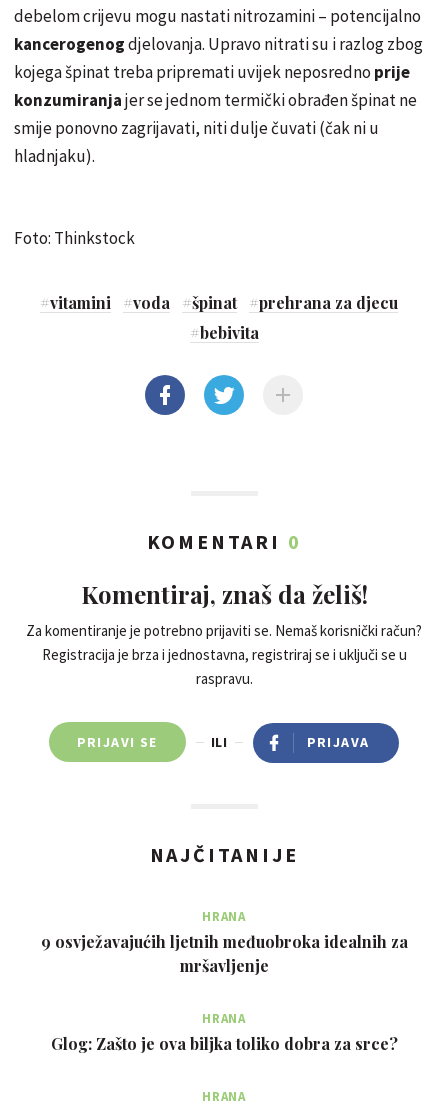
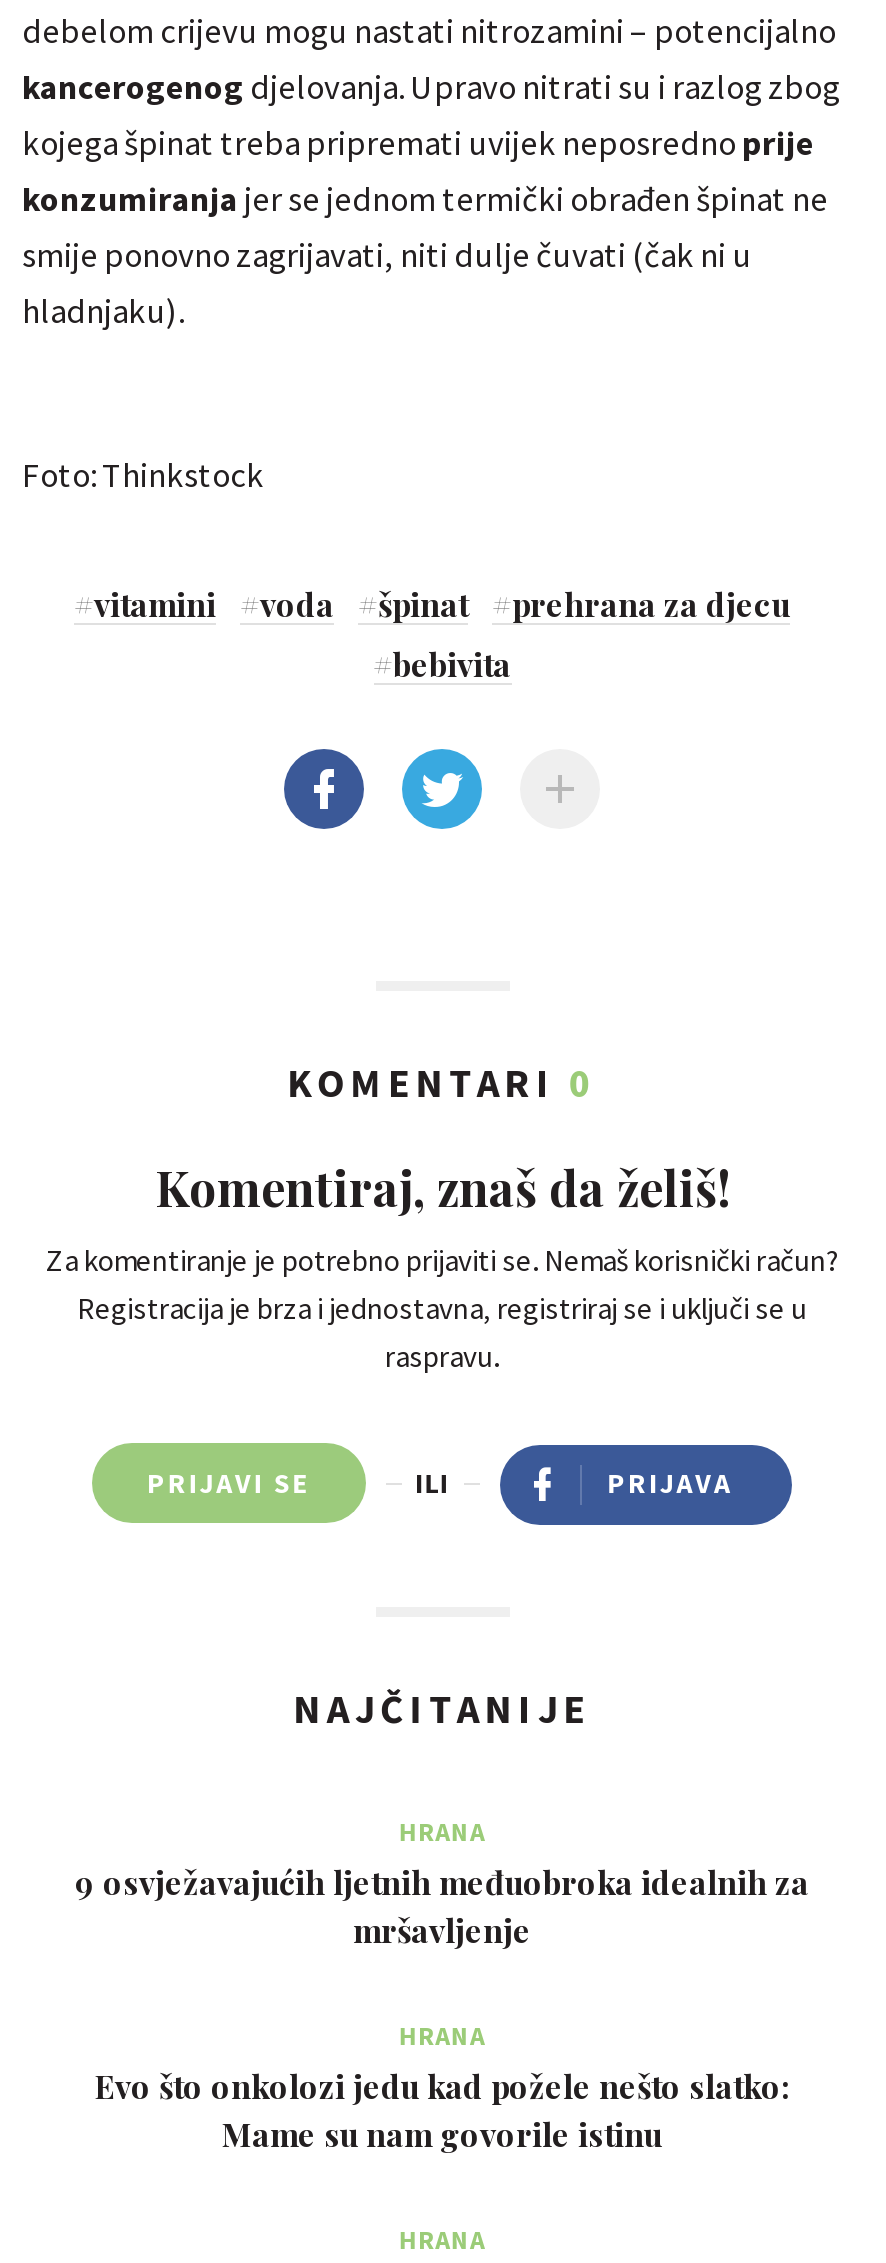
- Glog: Zašto je ova biljka toliko dobra za srce?
+ Evo što onkolozi jedu kad požele nešto slatko:
+ Mame su nam govorile istinu
